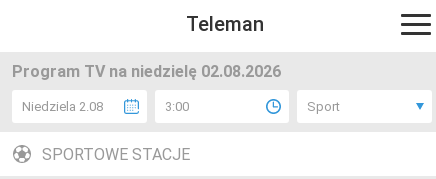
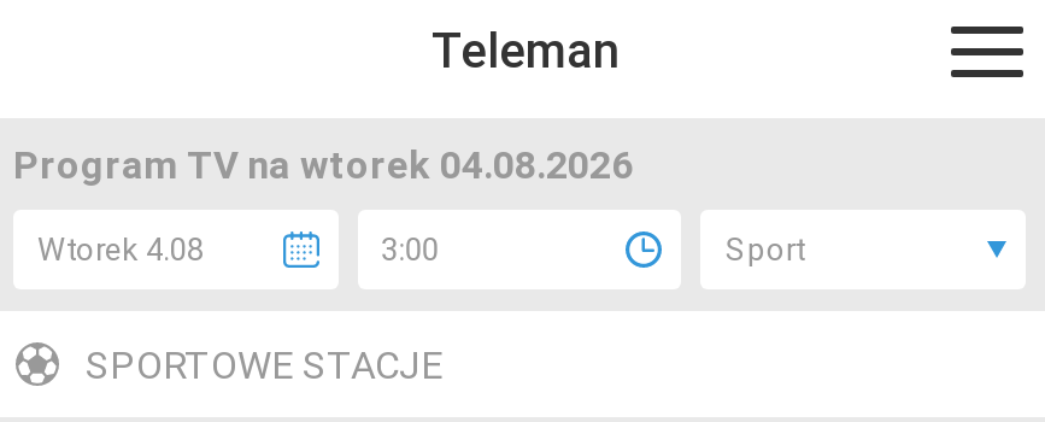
- Program TV na niedzielę 02.08.2026
+ Program TV na wtorek 04.08.2026

- Niedziela 2.08
+ Wtorek 4.08
